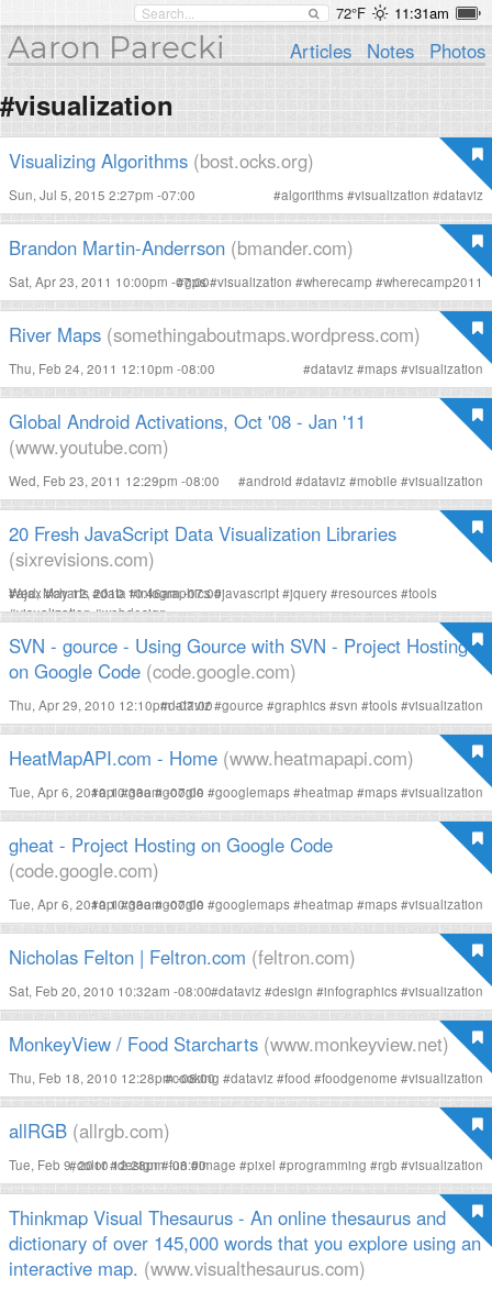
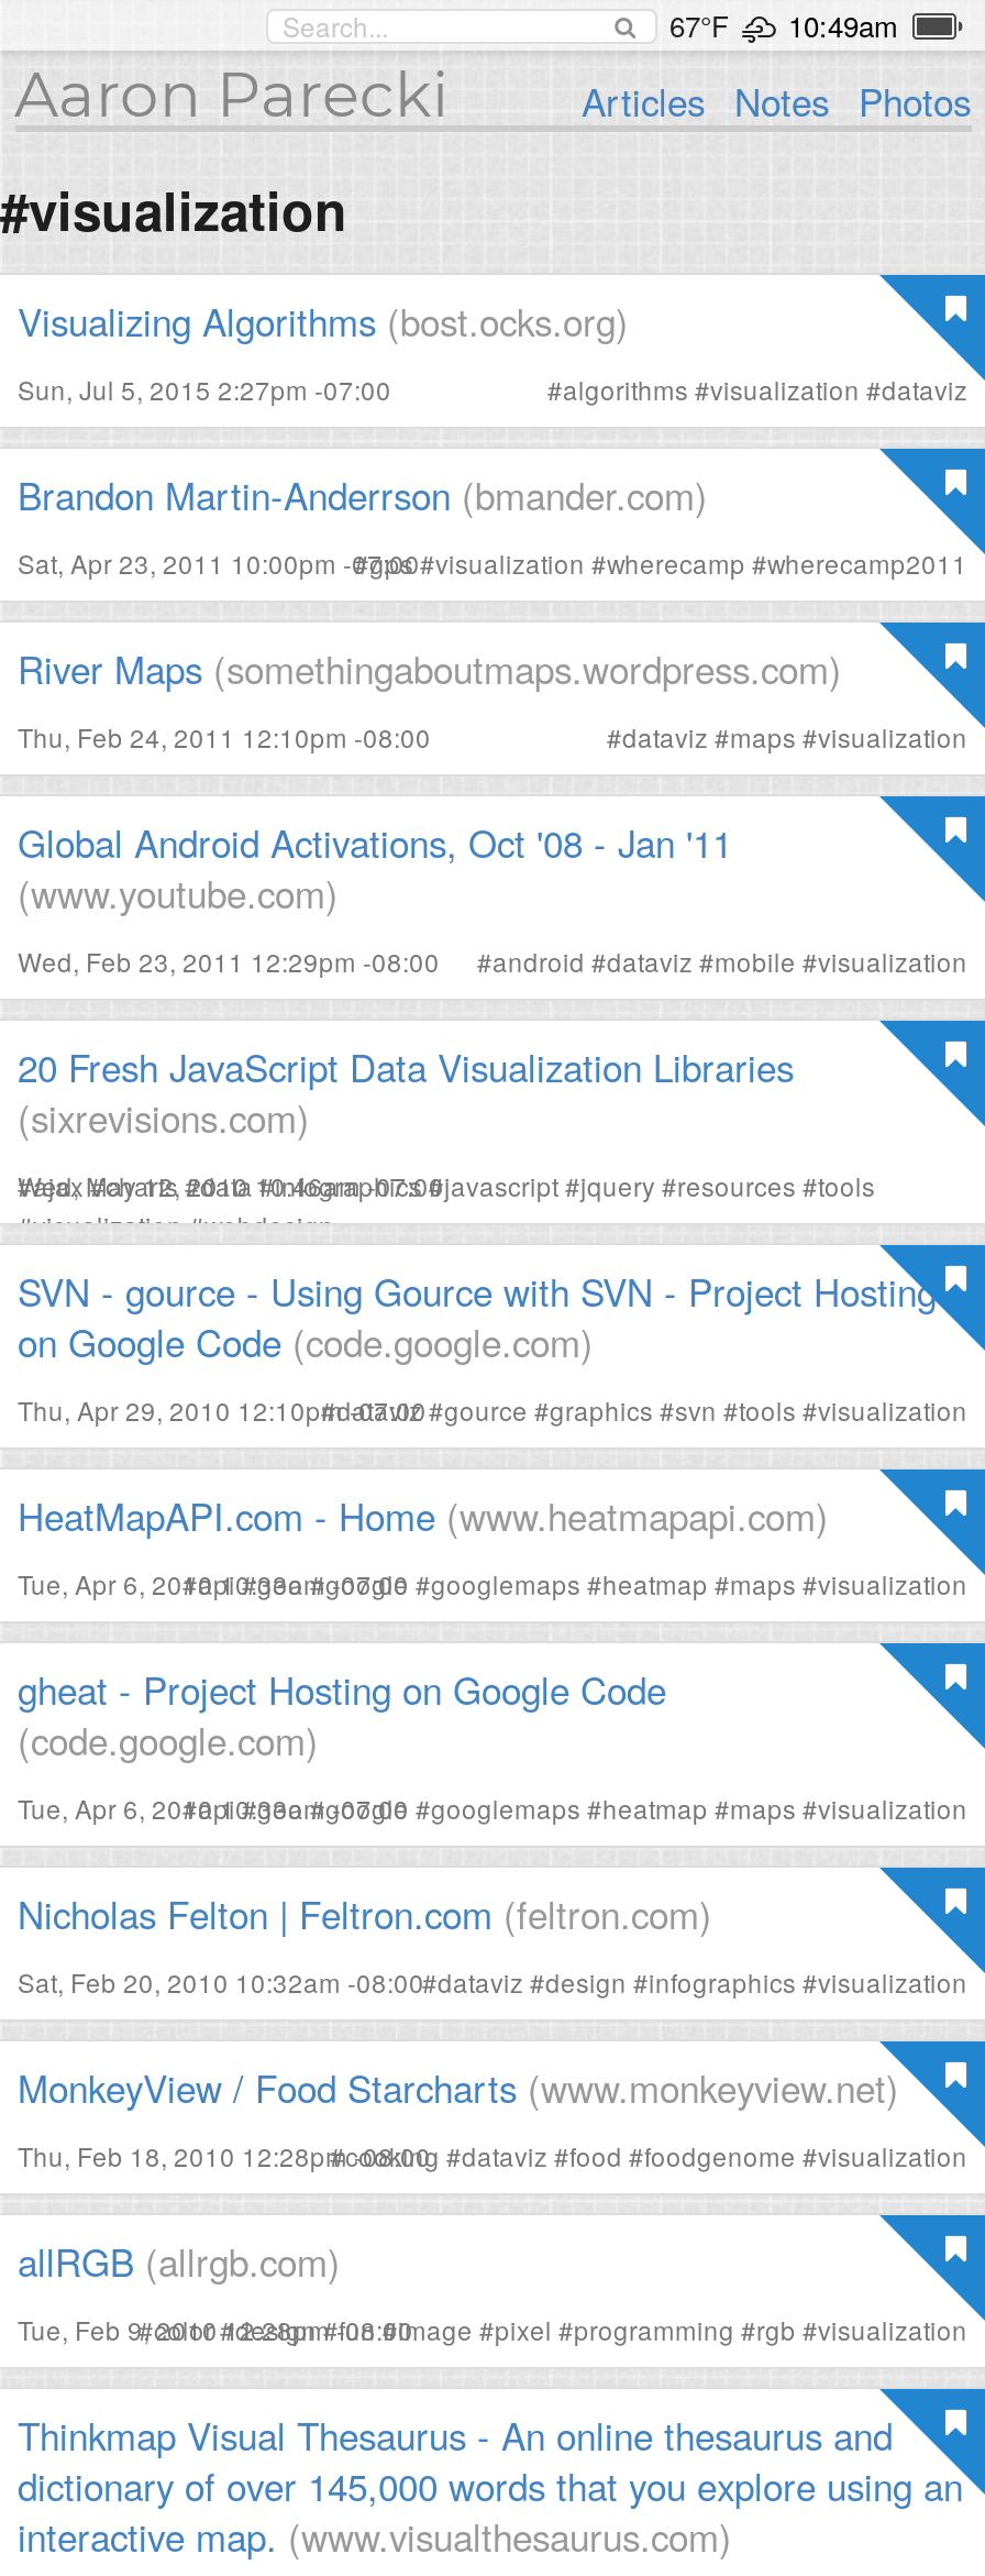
- 72°F
- 11:31am
+ 67°F
+ 10:49am
